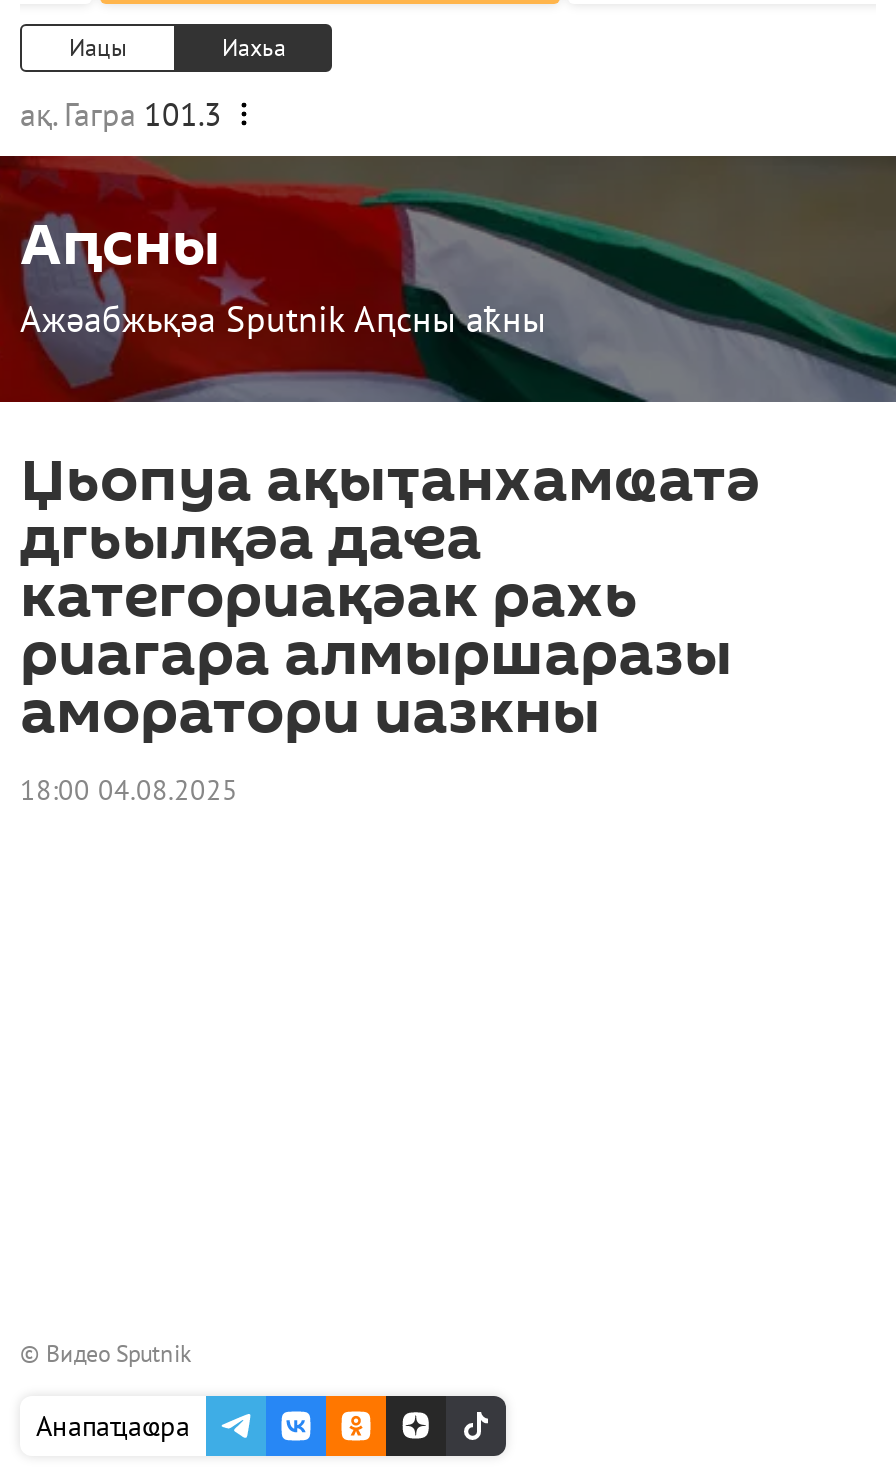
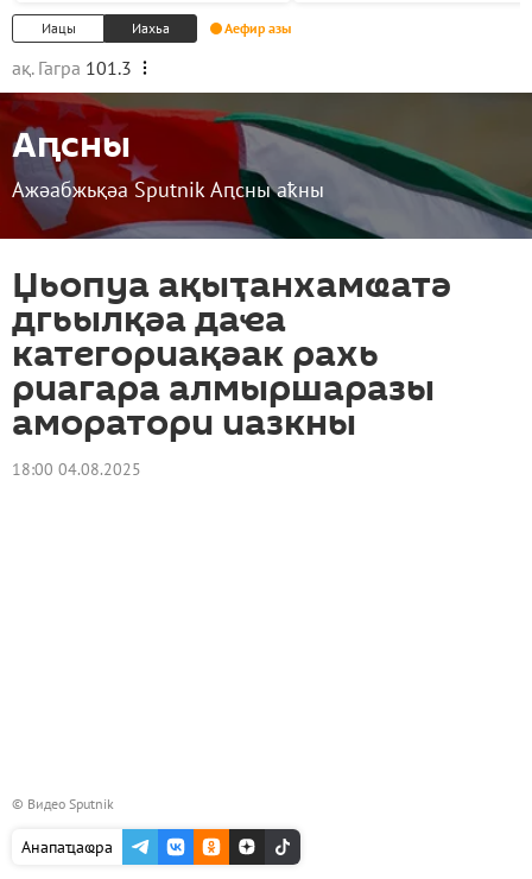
+ Аефир азы
